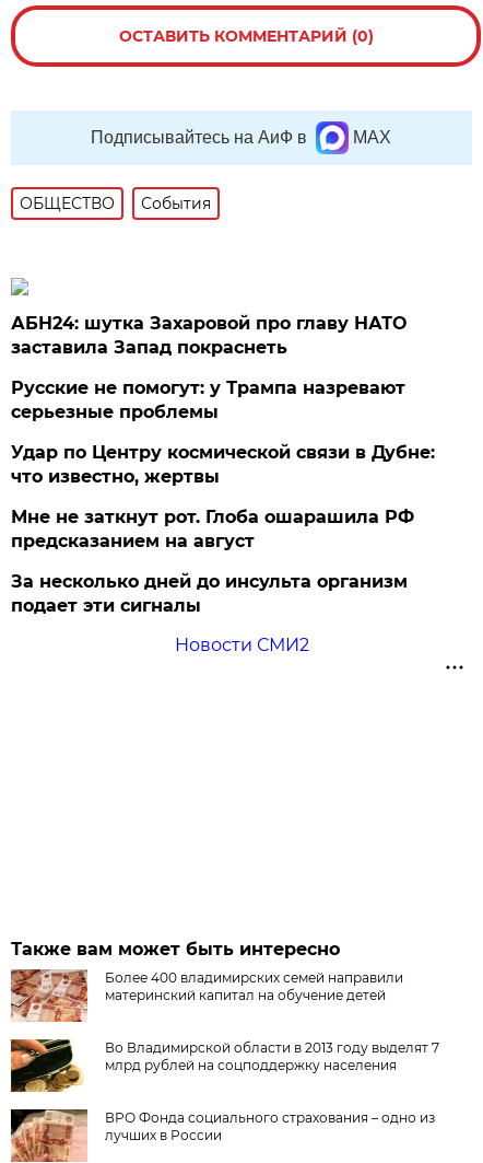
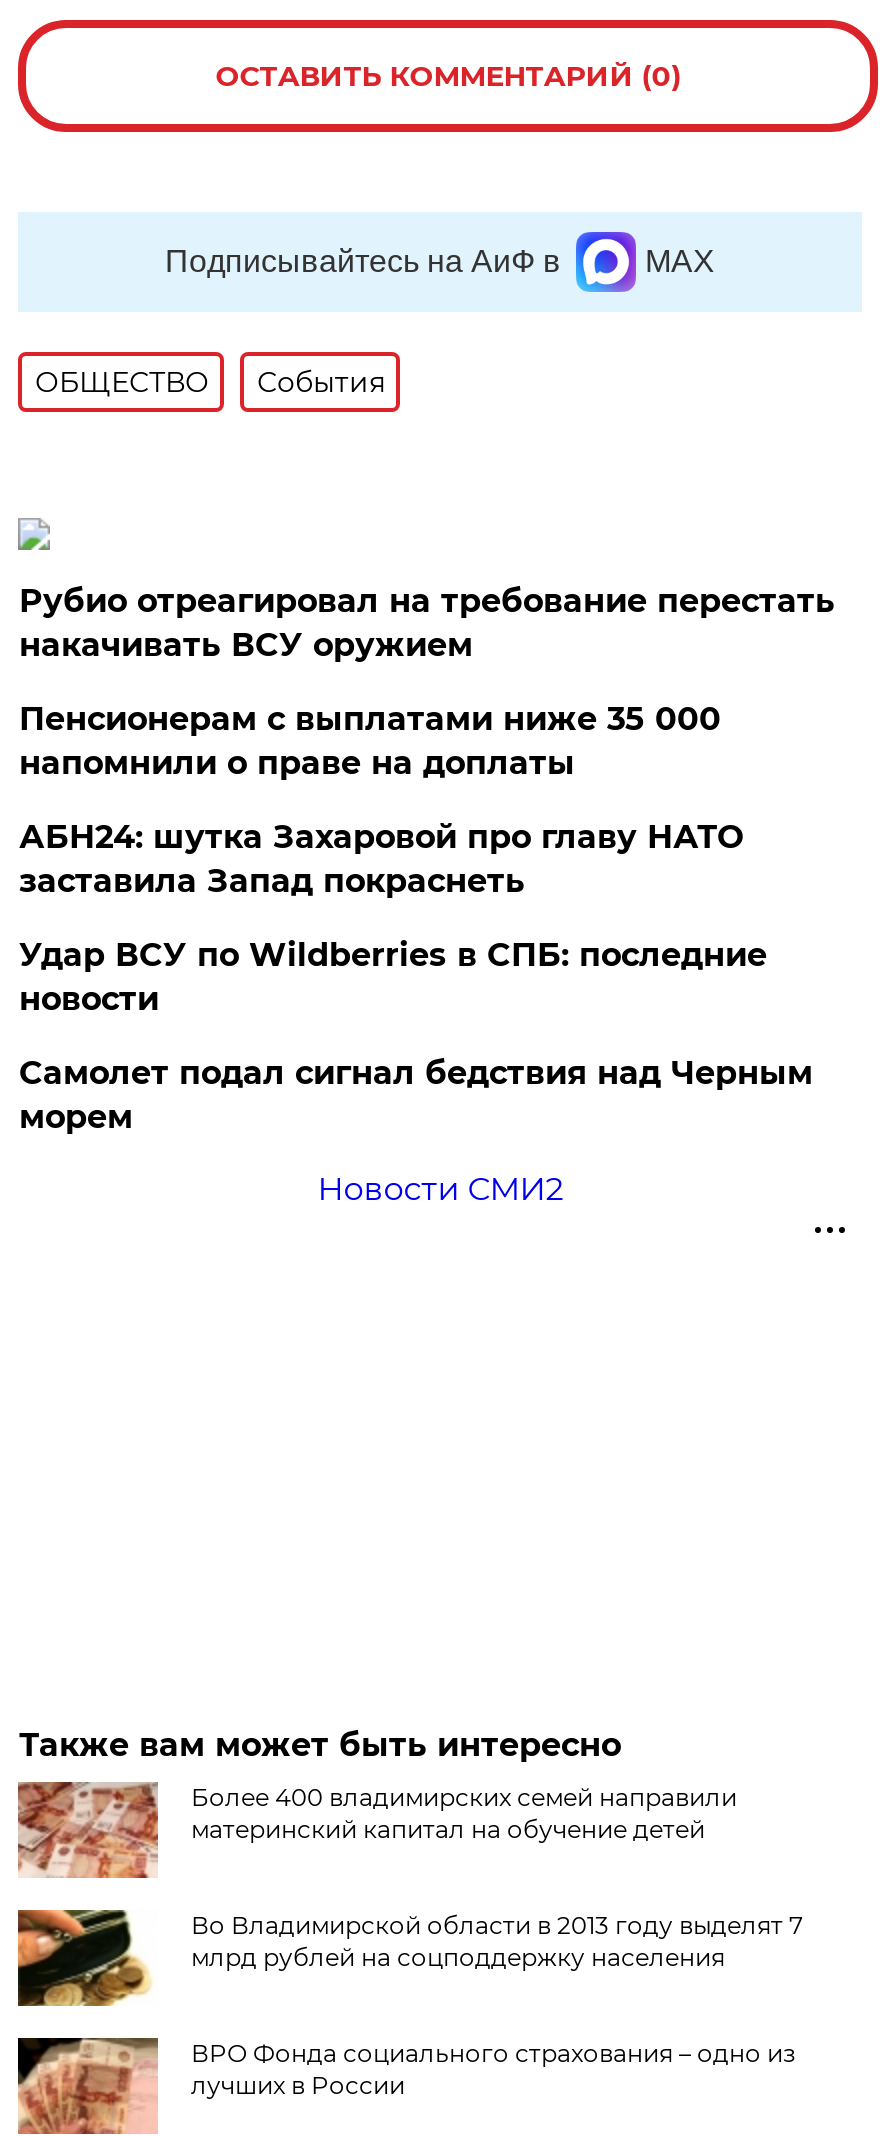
+ Рубио отреагировал на требование перестать
+ накачивать ВСУ оружием
+ Пенсионерам с выплатами ниже 35 000
+ напомнили о праве на доплаты

moved down: АБН24: шутка Захаровой про главу НАТО | заставила Запад покраснеть

- Русские не помогут: у Трампа назревают
- серьезные проблемы
- Удар по Центру космической связи в Дубне:
- что известно, жертвы
- Мне не заткнут рот. Глоба ошарашила РФ
- предсказанием на август
- За несколько дней до инсульта организм
- подает эти сигналы
+ Удар ВСУ по Wildberries в СПБ: последние
+ новости
+ Самолет подал сигнал бедствия над Черным
+ морем
